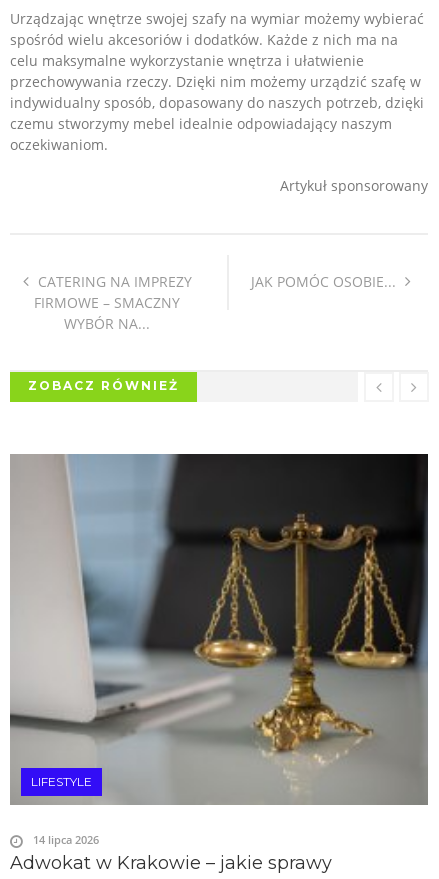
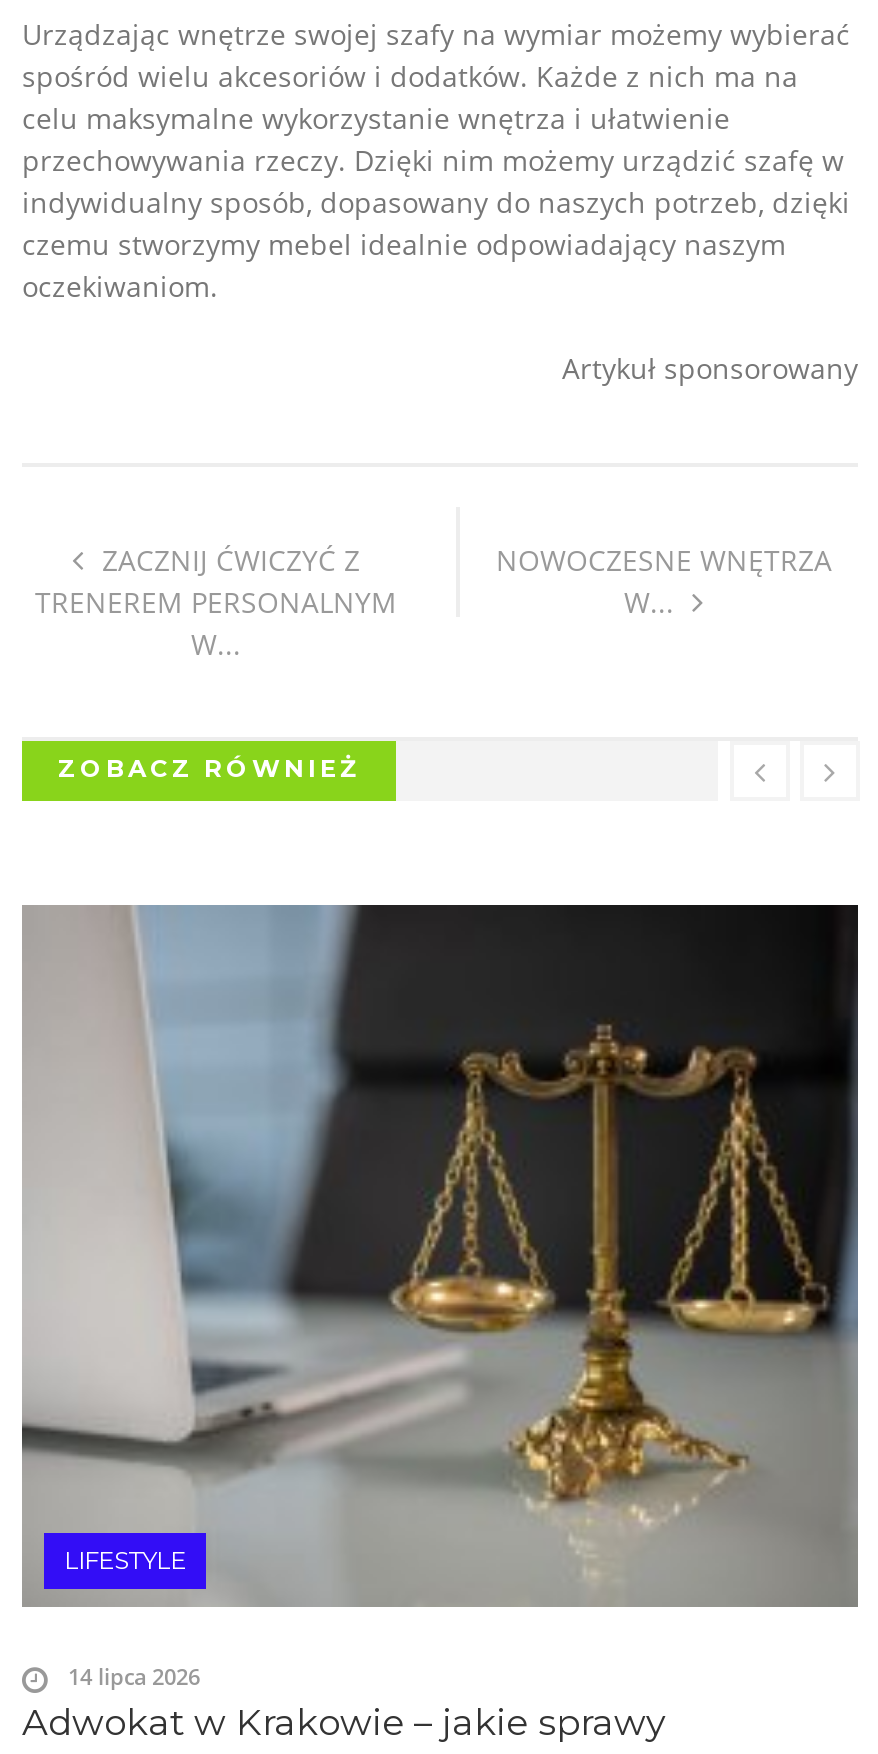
- CATERING NA IMPREZY
- FIRMOWE – SMACZNY
- WYBÓR NA...
+ ZACZNIJ ĆWICZYĆ Z
+ TRENEREM PERSONALNYM
+ W...

- JAK POMÓC OSOBIE...
+ NOWOCZESNE WNĘTRZA
+ W...
